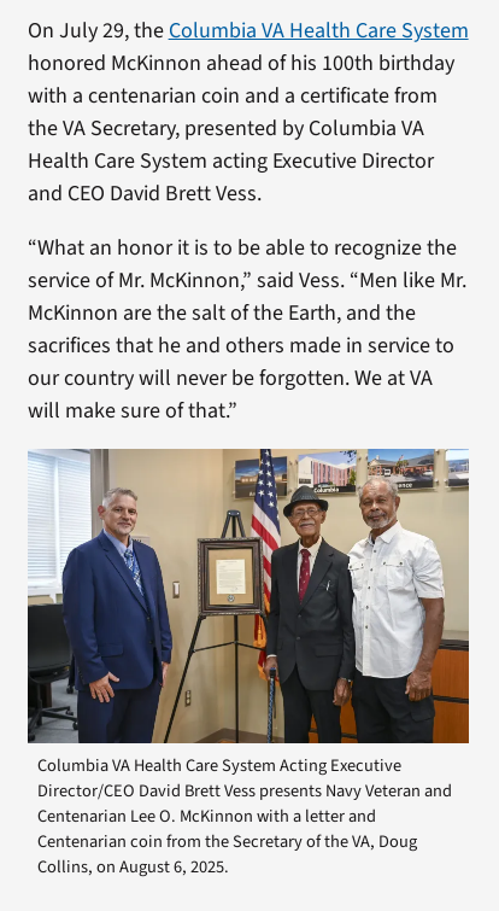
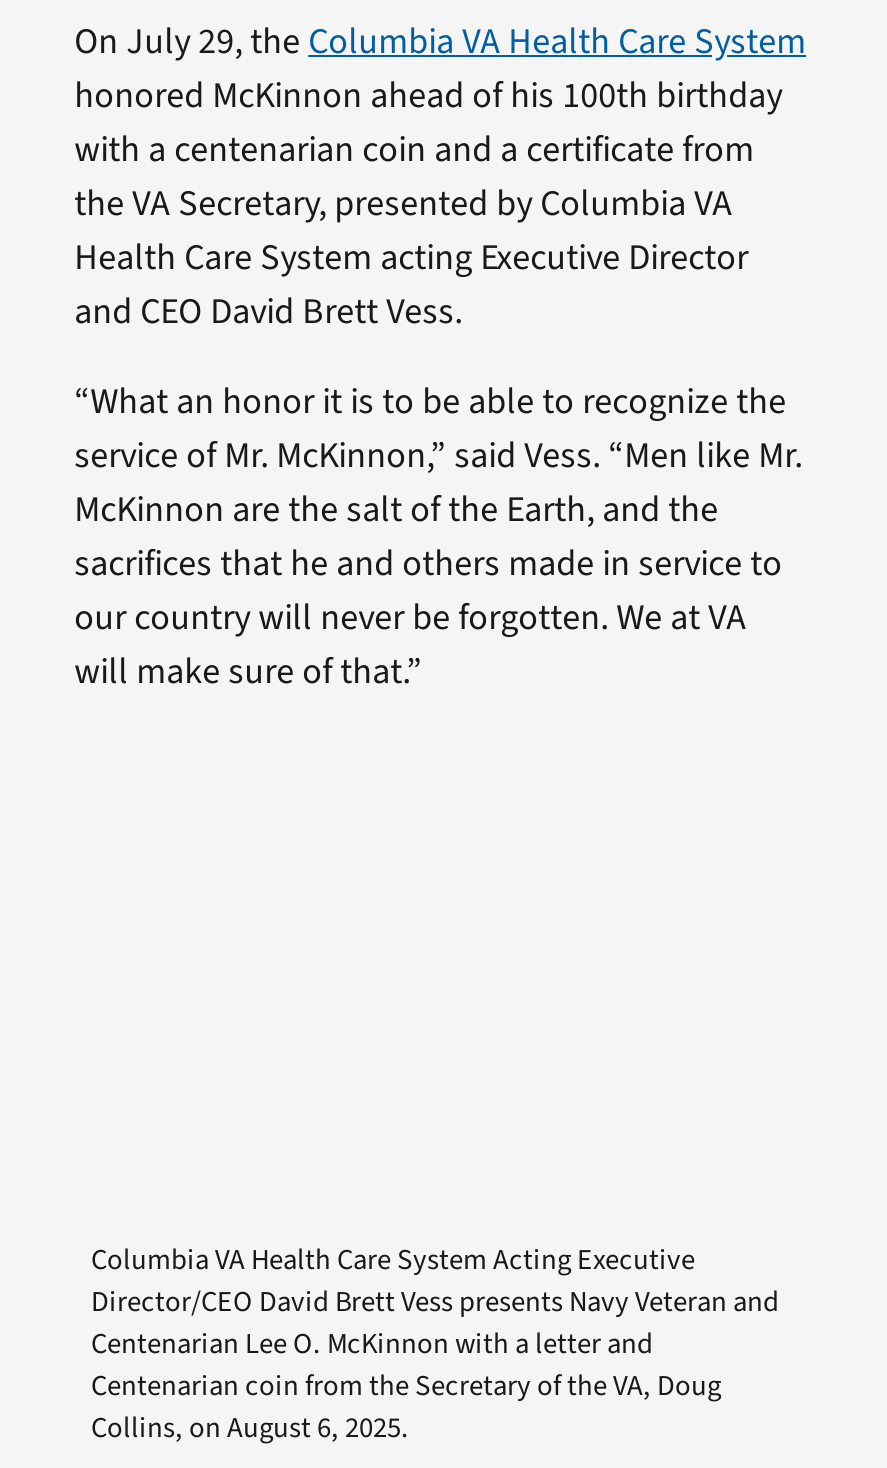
- [image]
